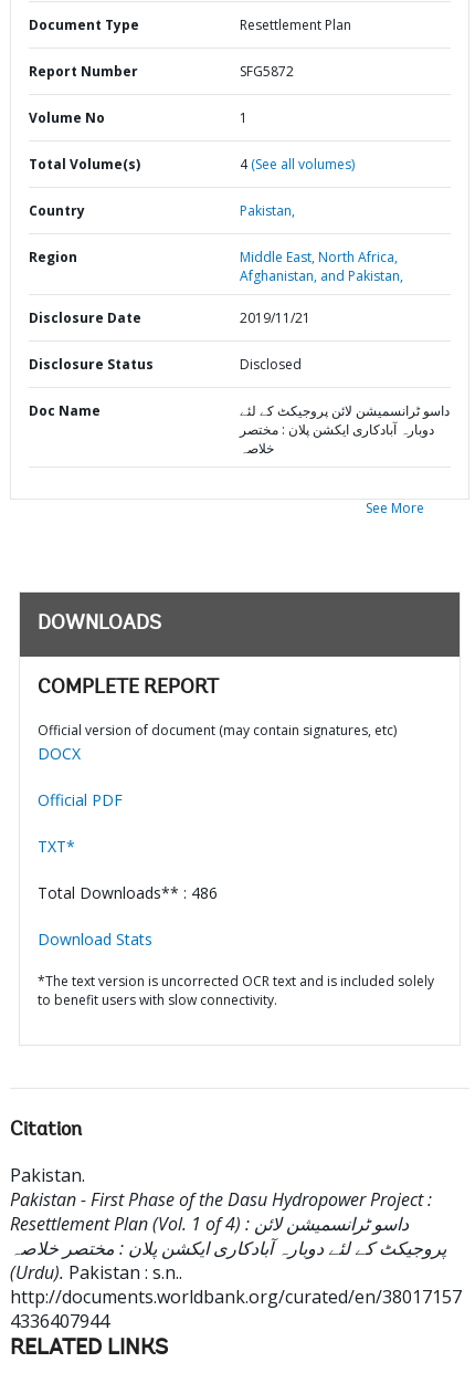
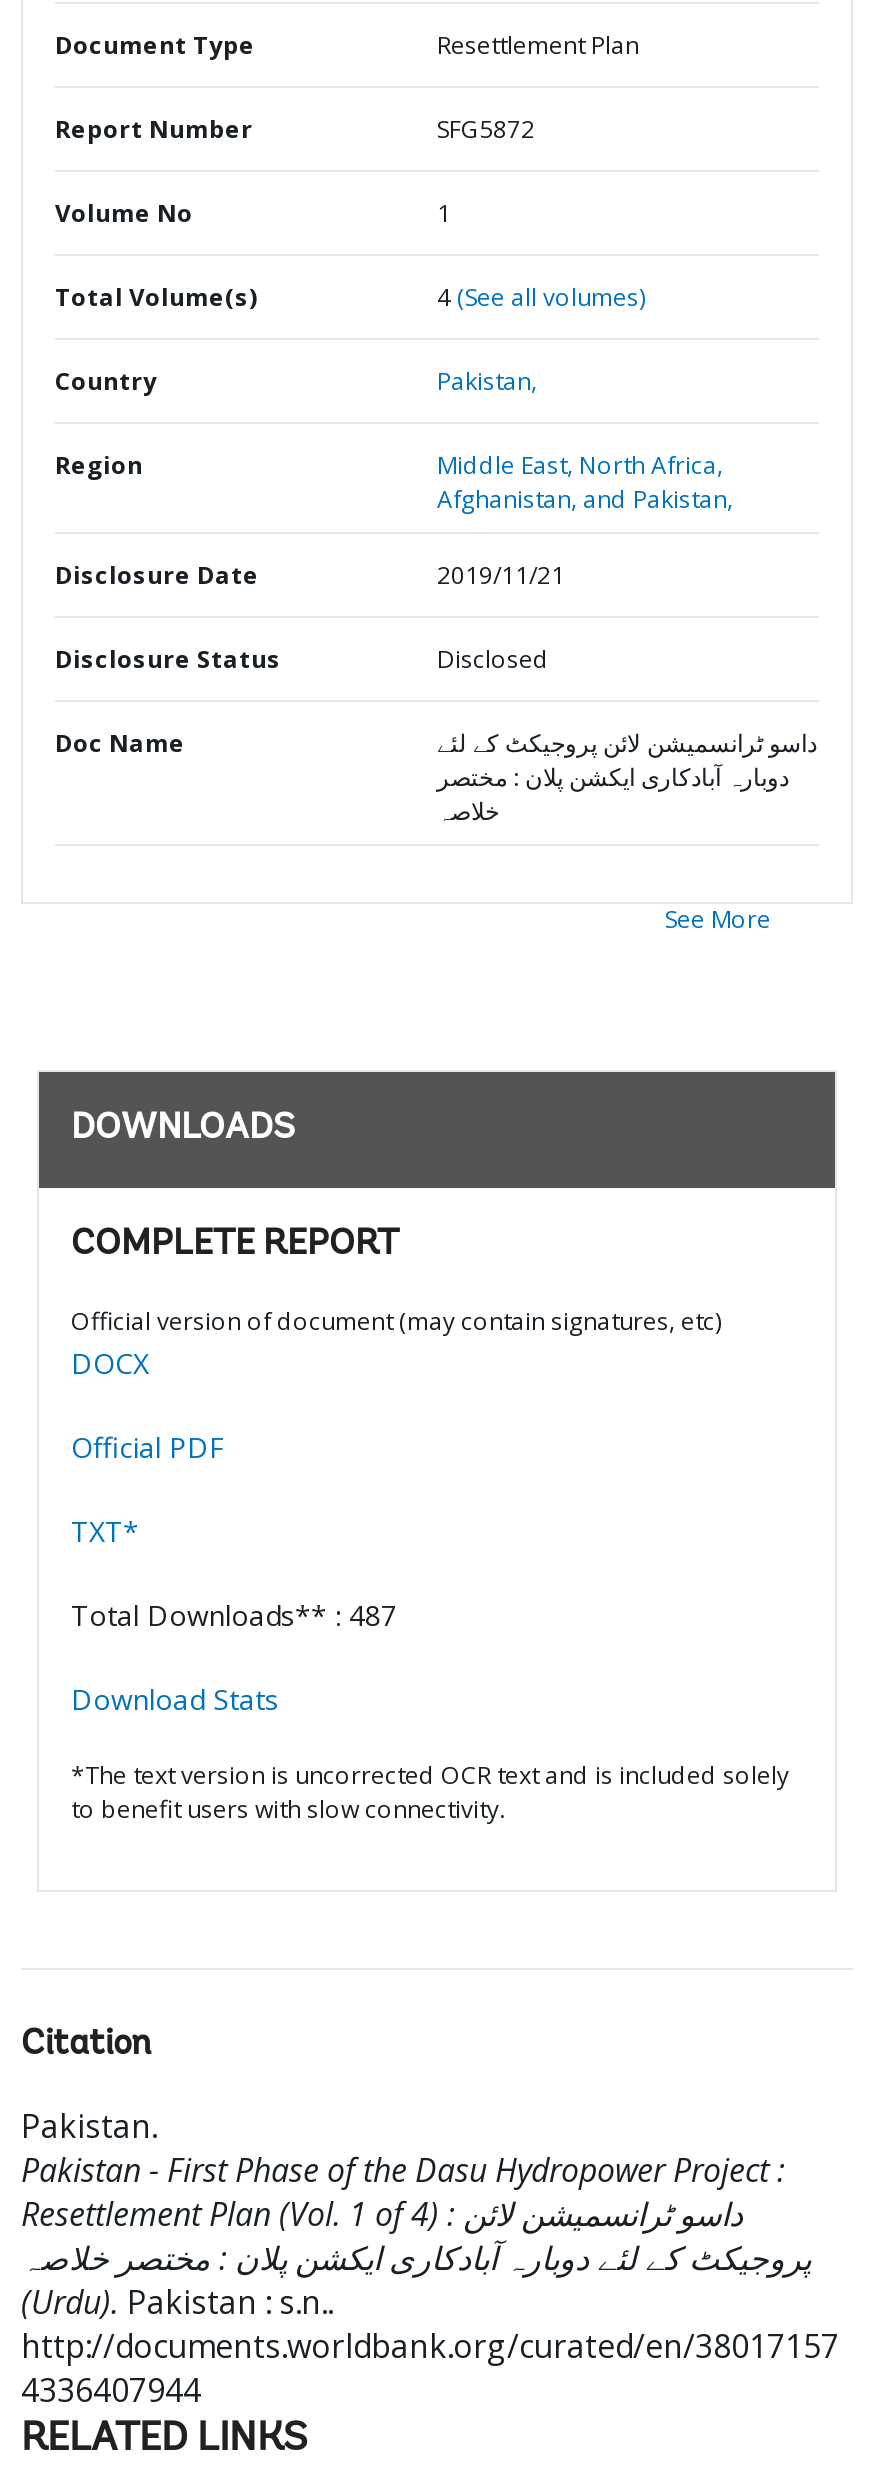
- Total Downloads** : 486
+ Total Downloads** : 487
